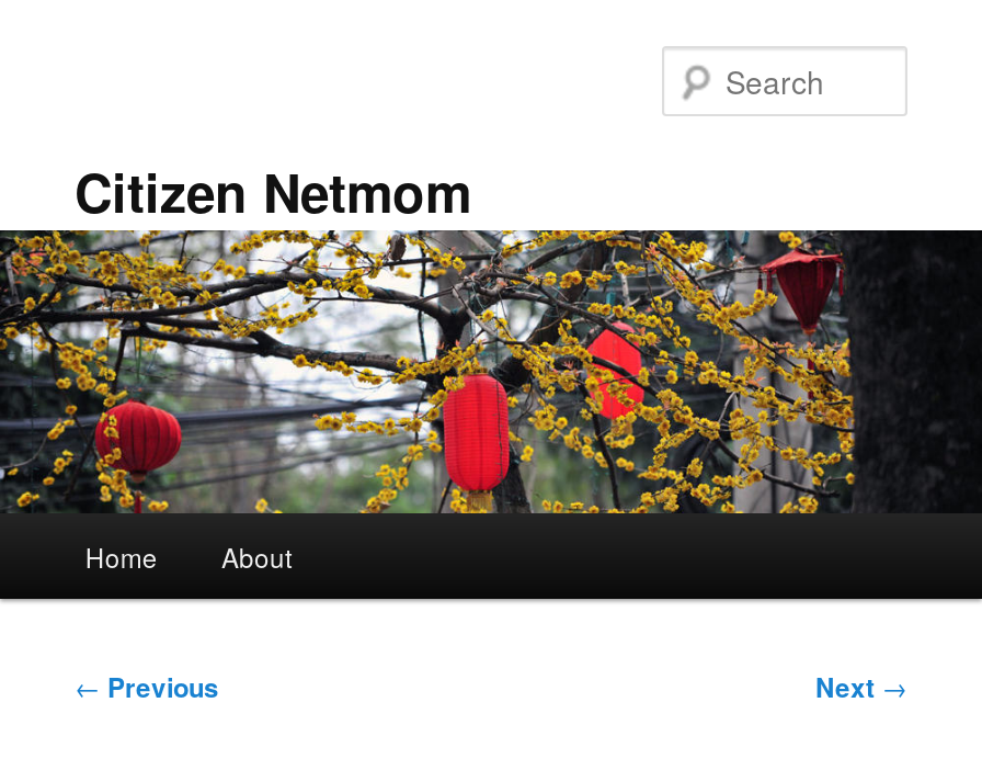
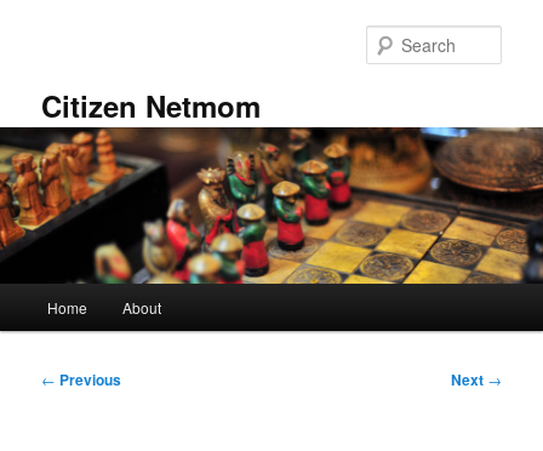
- [image]
+ [image]
